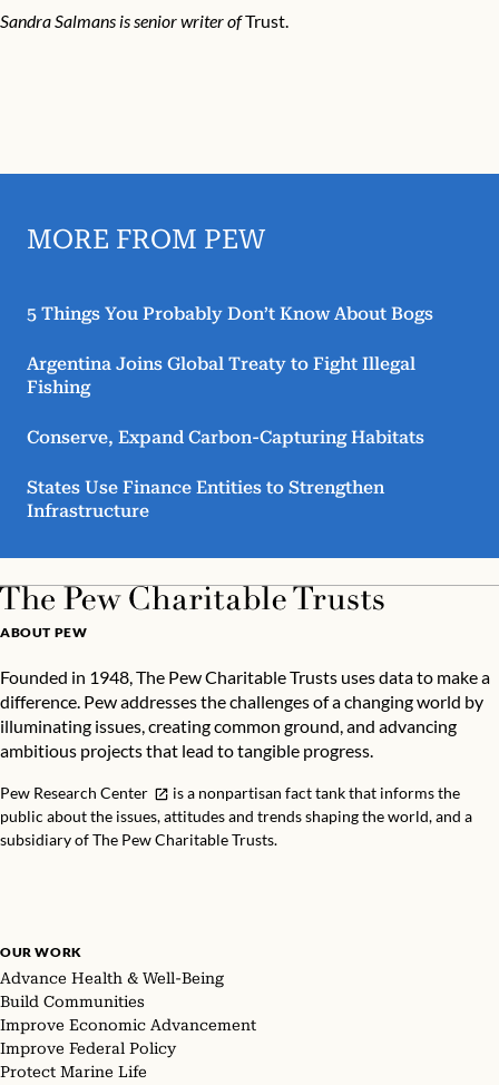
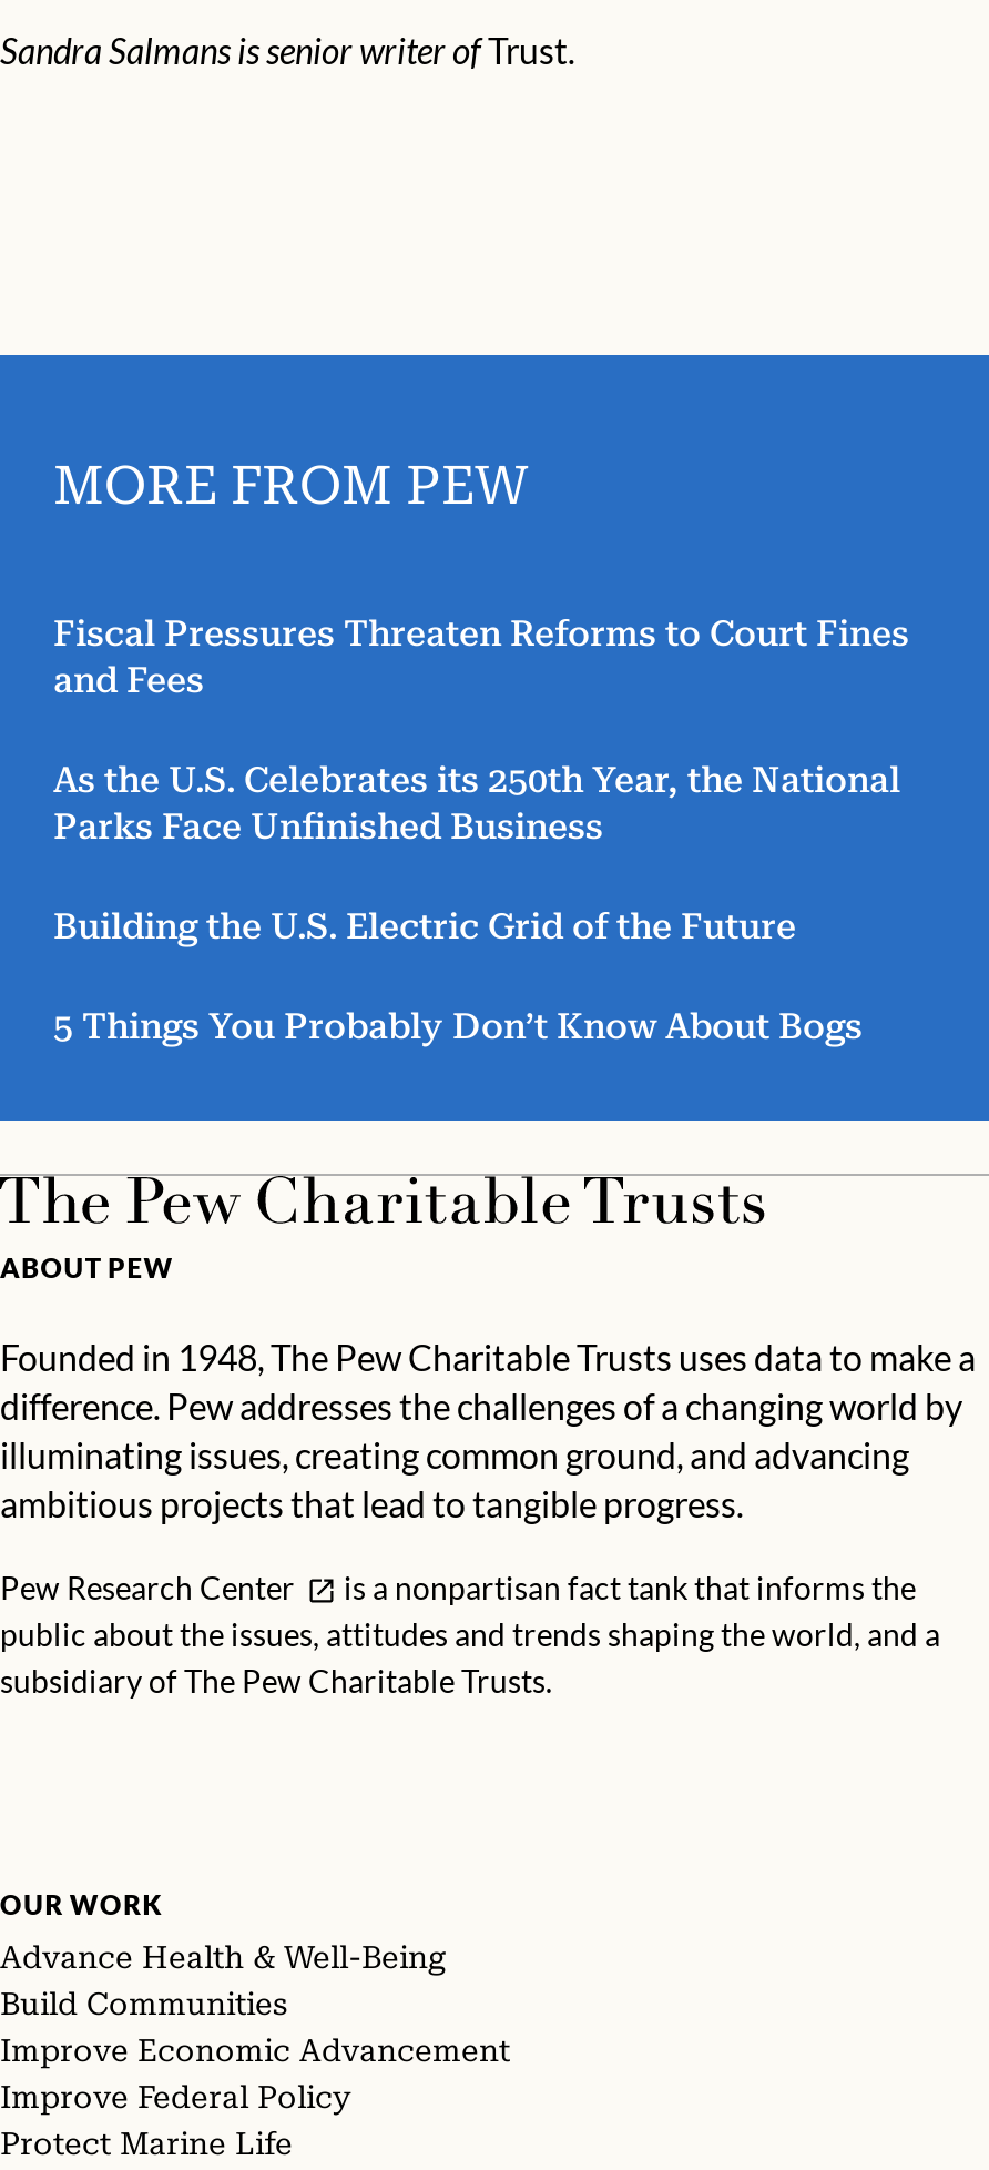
+ Fiscal Pressures Threaten Reforms to Court Fines
+ and Fees
+ As the U.S. Celebrates its 250th Year, the National
+ Parks Face Unfinished Business
+ Building the U.S. Electric Grid of the Future

moved down: 5 Things You Probably Don’t Know About Bogs

- Argentina Joins Global Treaty to Fight Illegal
- Fishing
- Conserve, Expand Carbon-Capturing Habitats
- States Use Finance Entities to Strengthen
- Infrastructure
